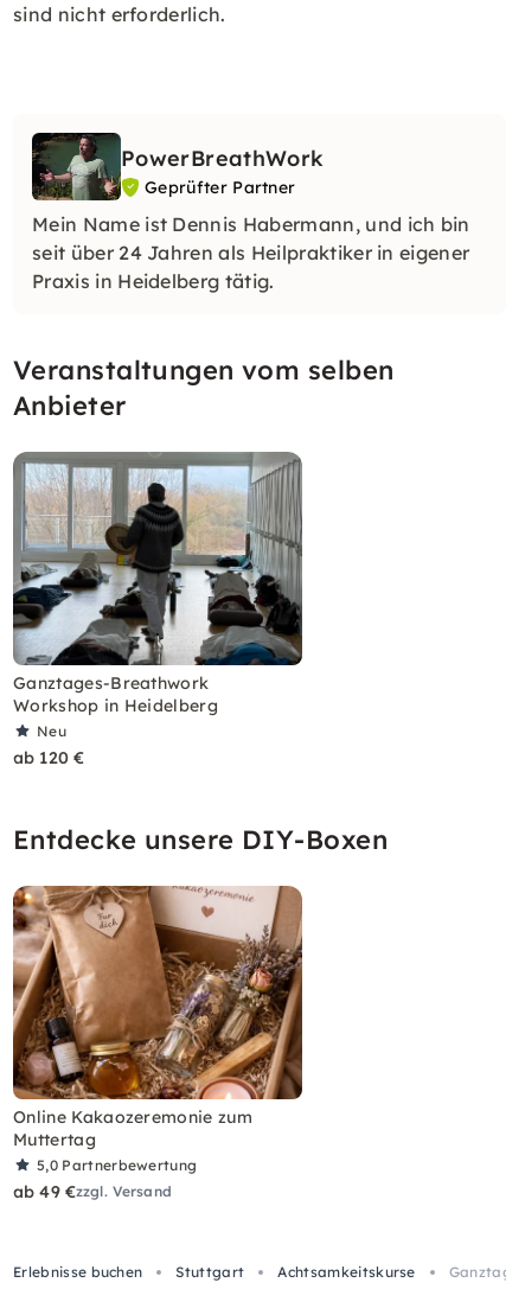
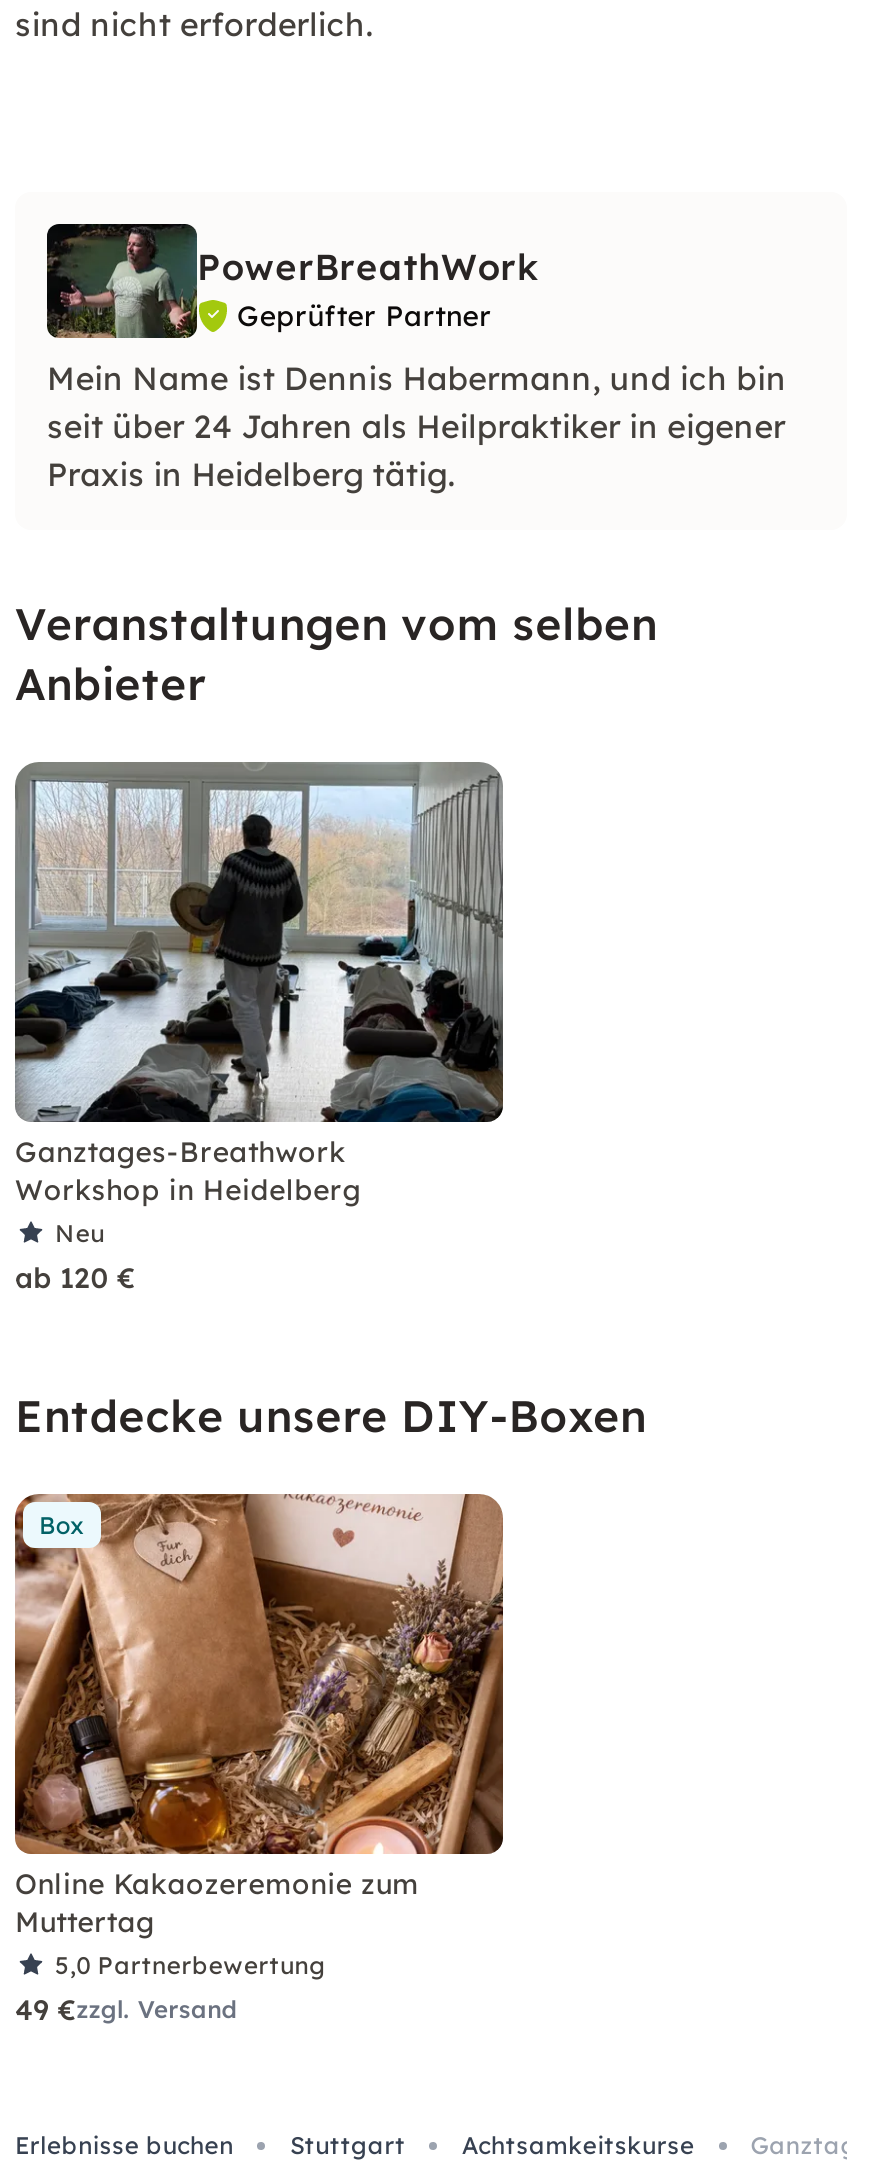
+ Box

- ab 49 €zzgl. Versand
+ 49 €zzgl. Versand
